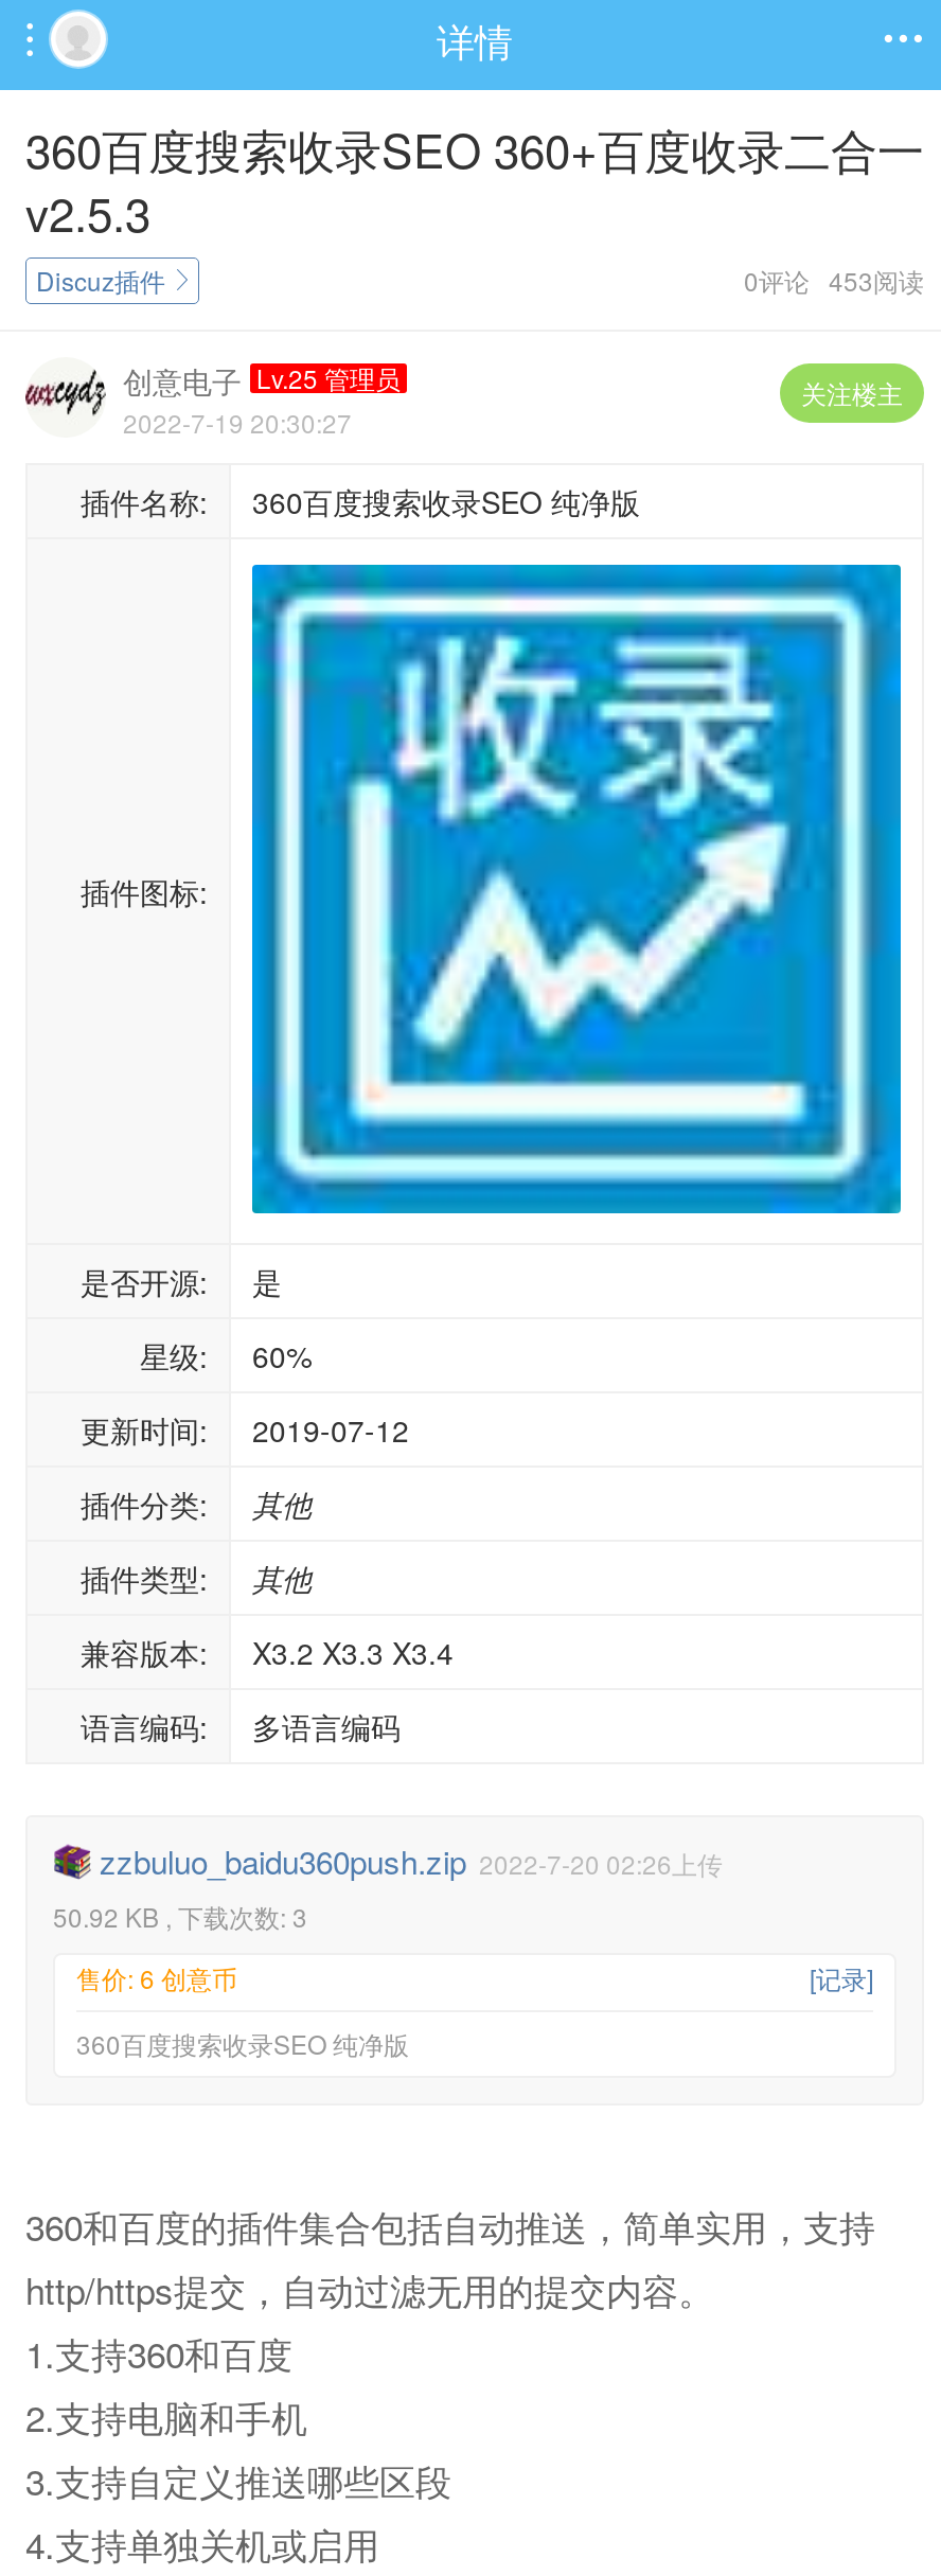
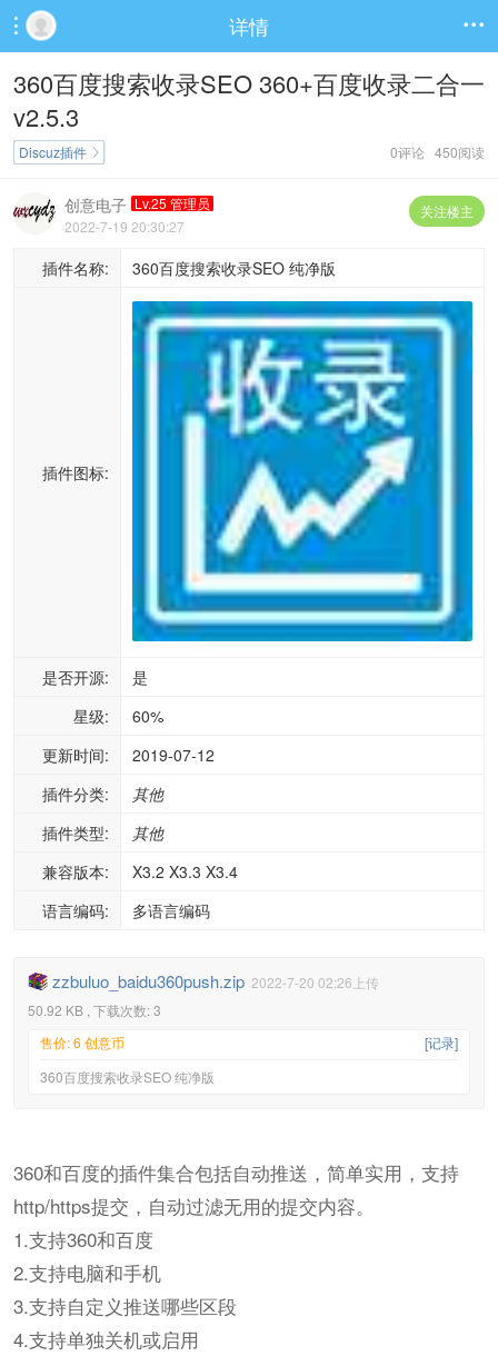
- 0评论 453阅读
+ 0评论 450阅读
